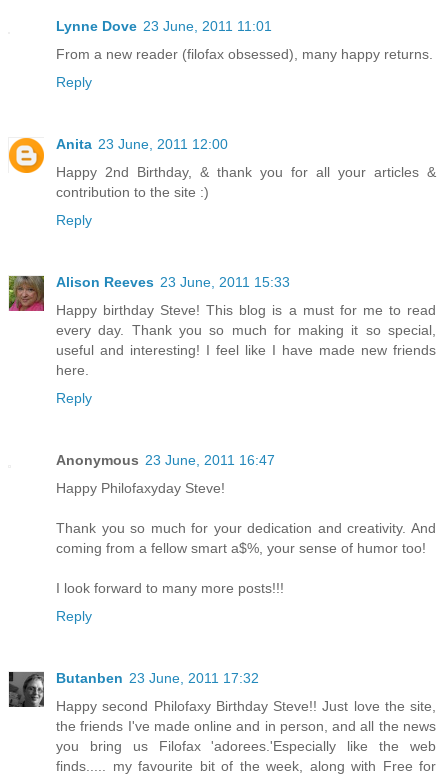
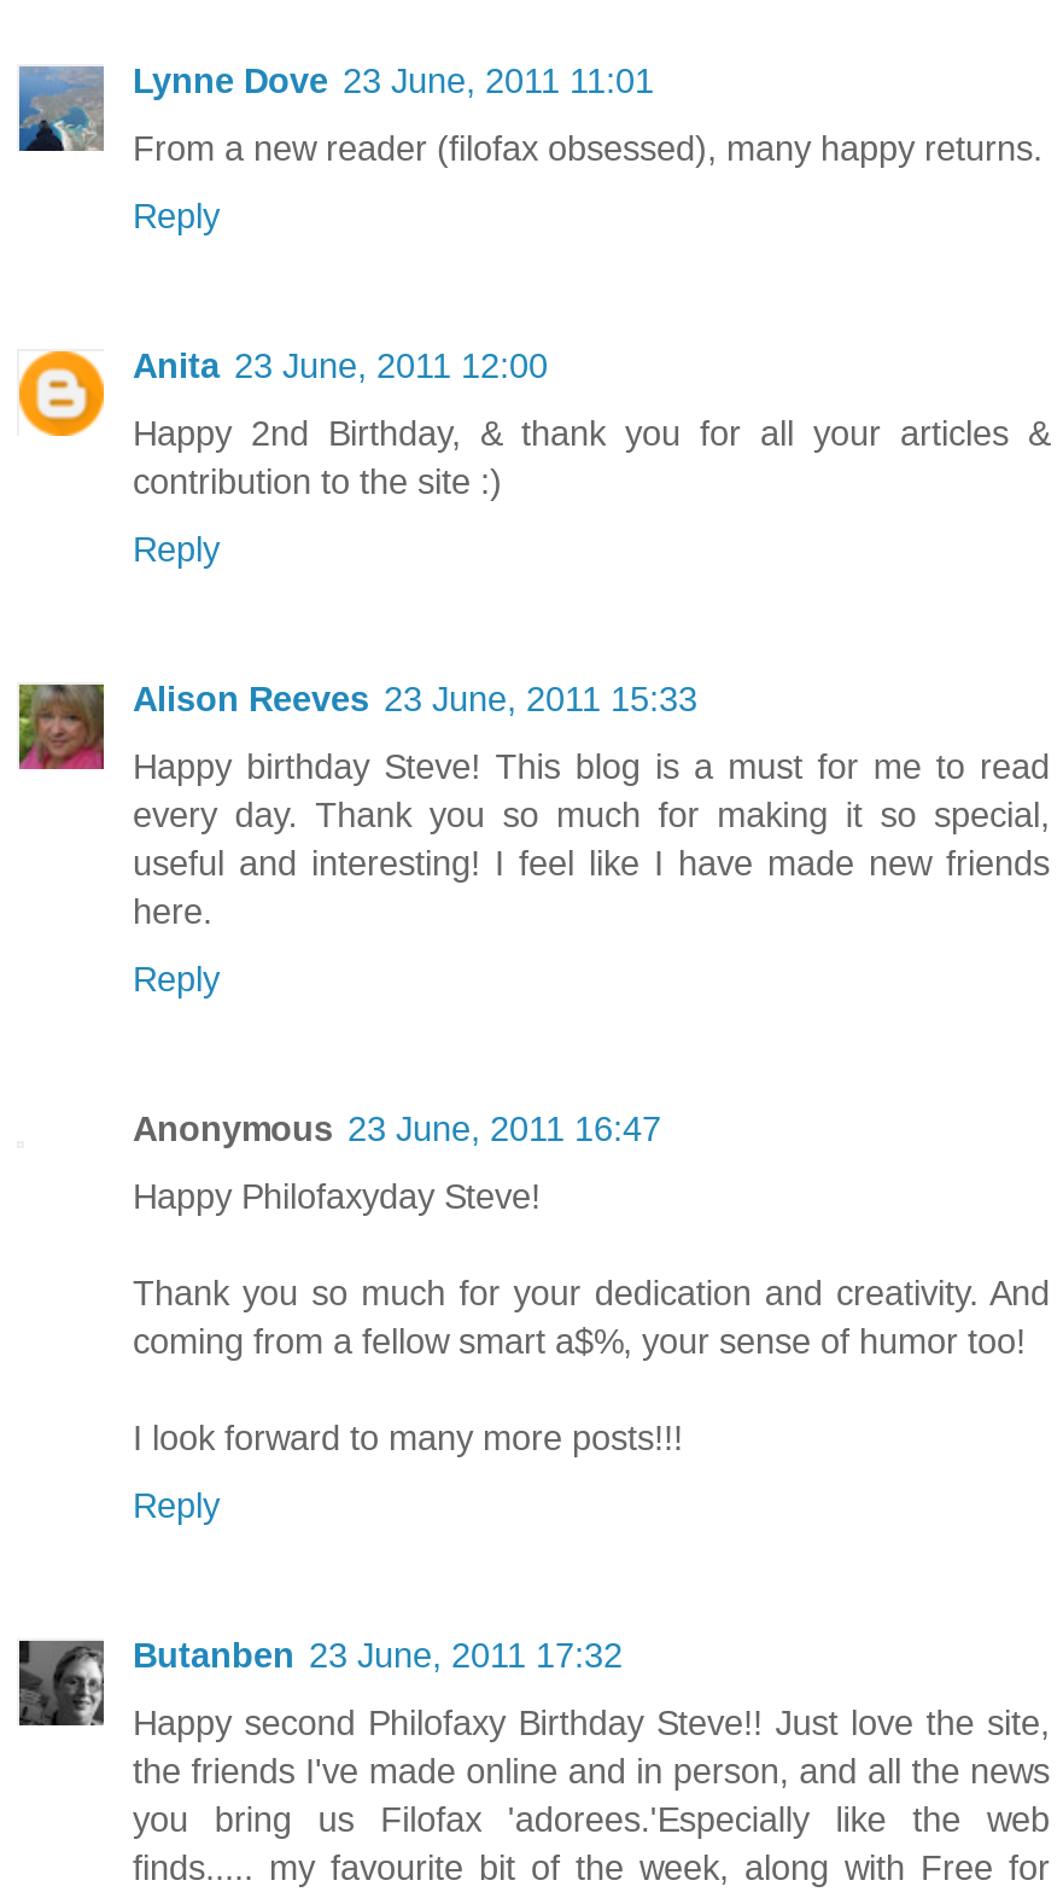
+ [image]
